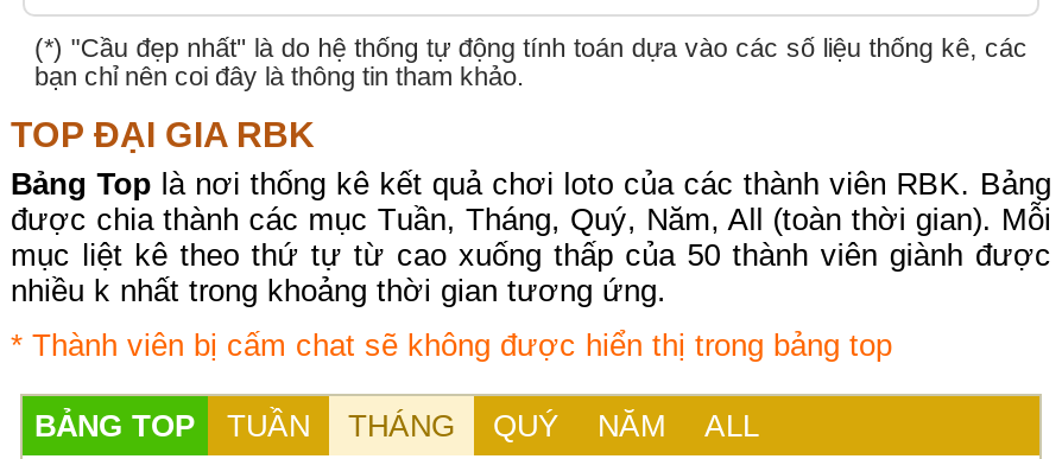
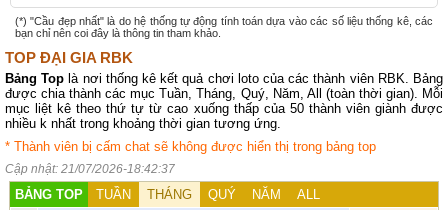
+ Cập nhật: 21/07/2026-18:42:37
